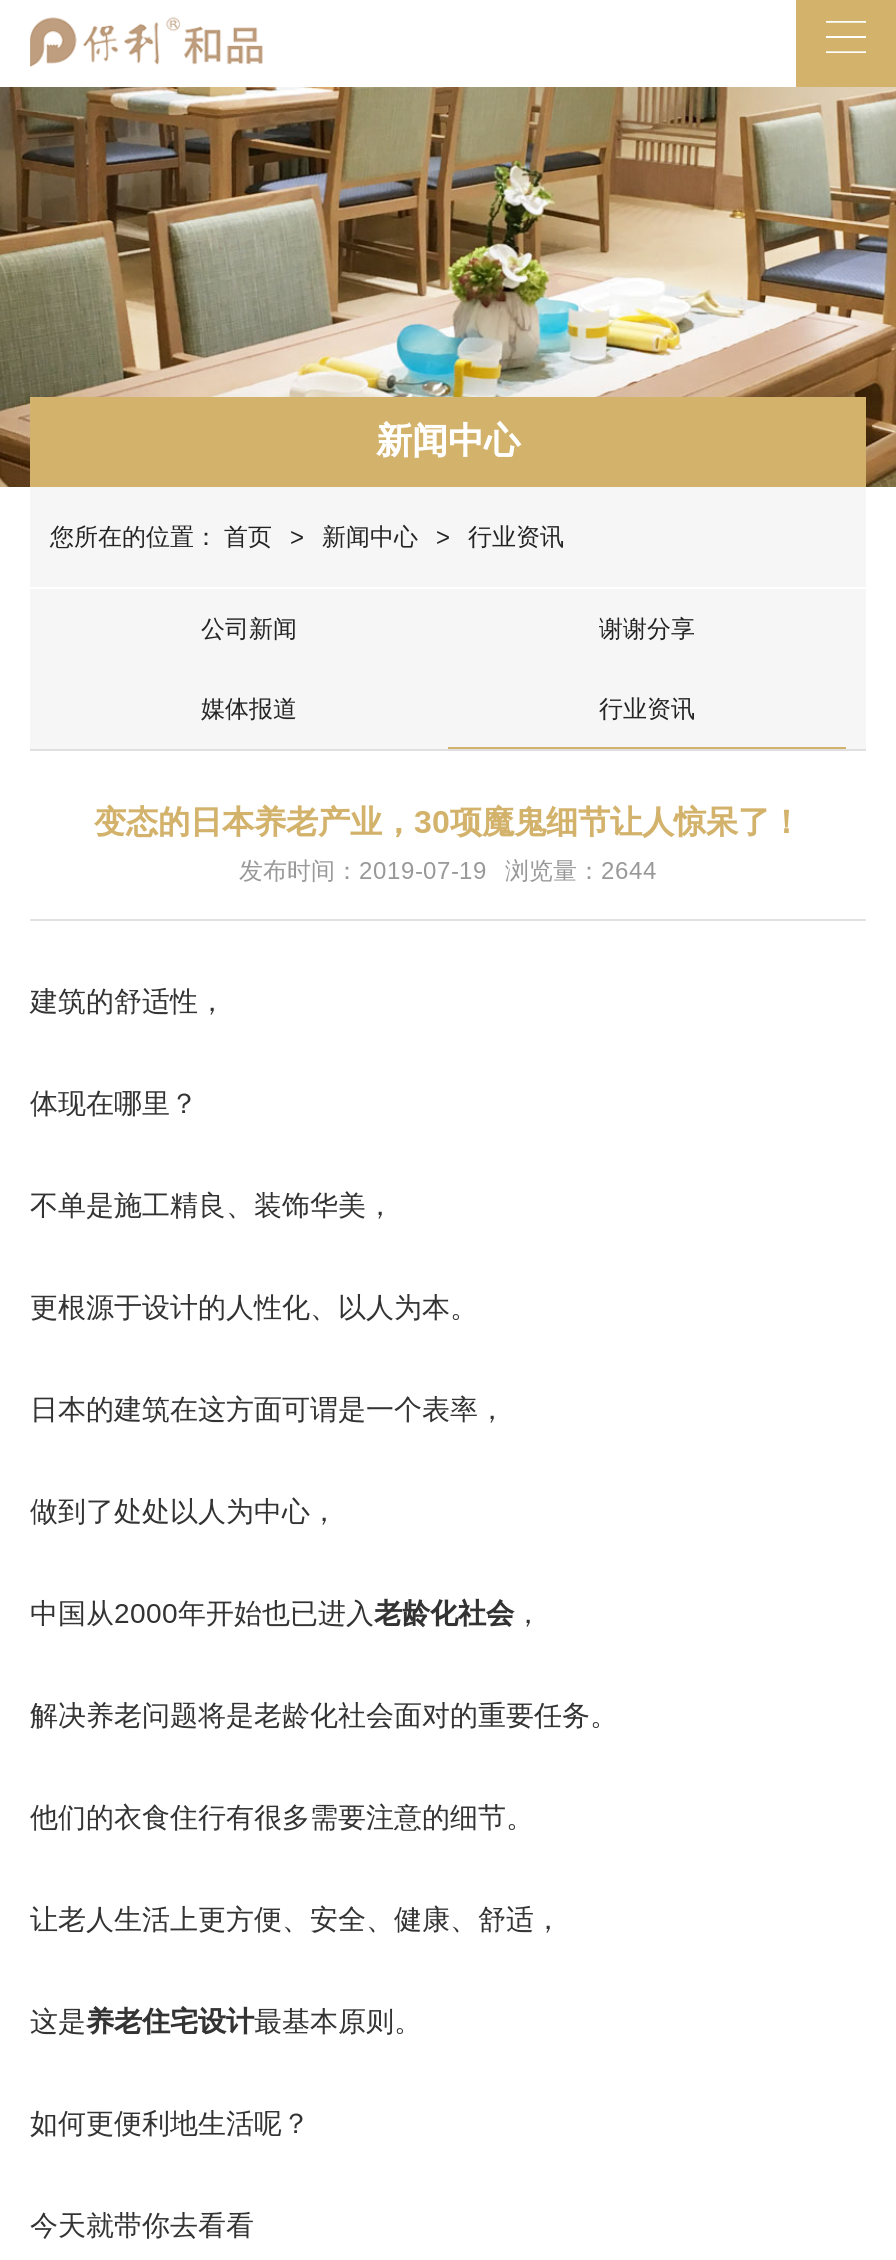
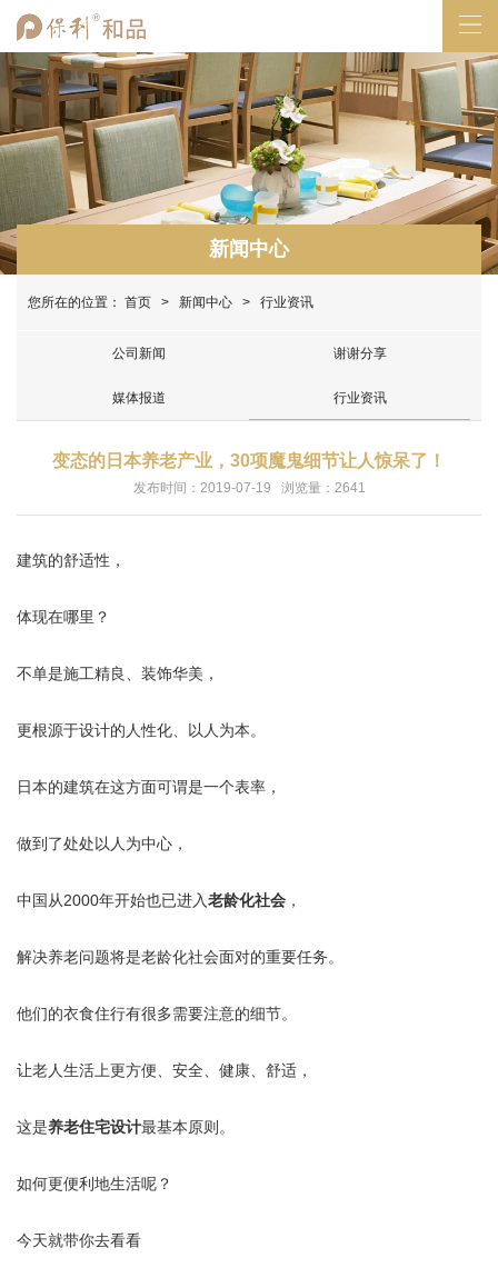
- 发布时间：2019-07-19 浏览量：2644
+ 发布时间：2019-07-19 浏览量：2641
